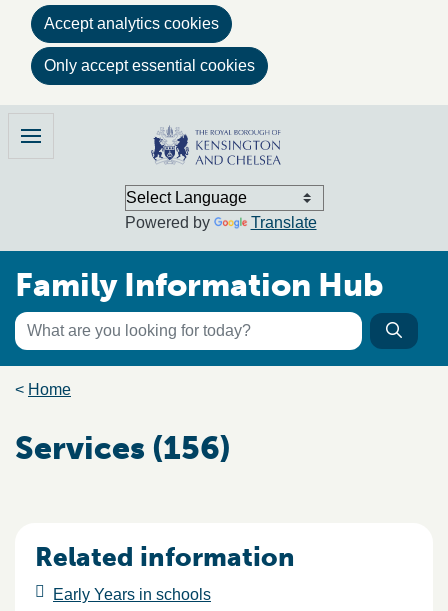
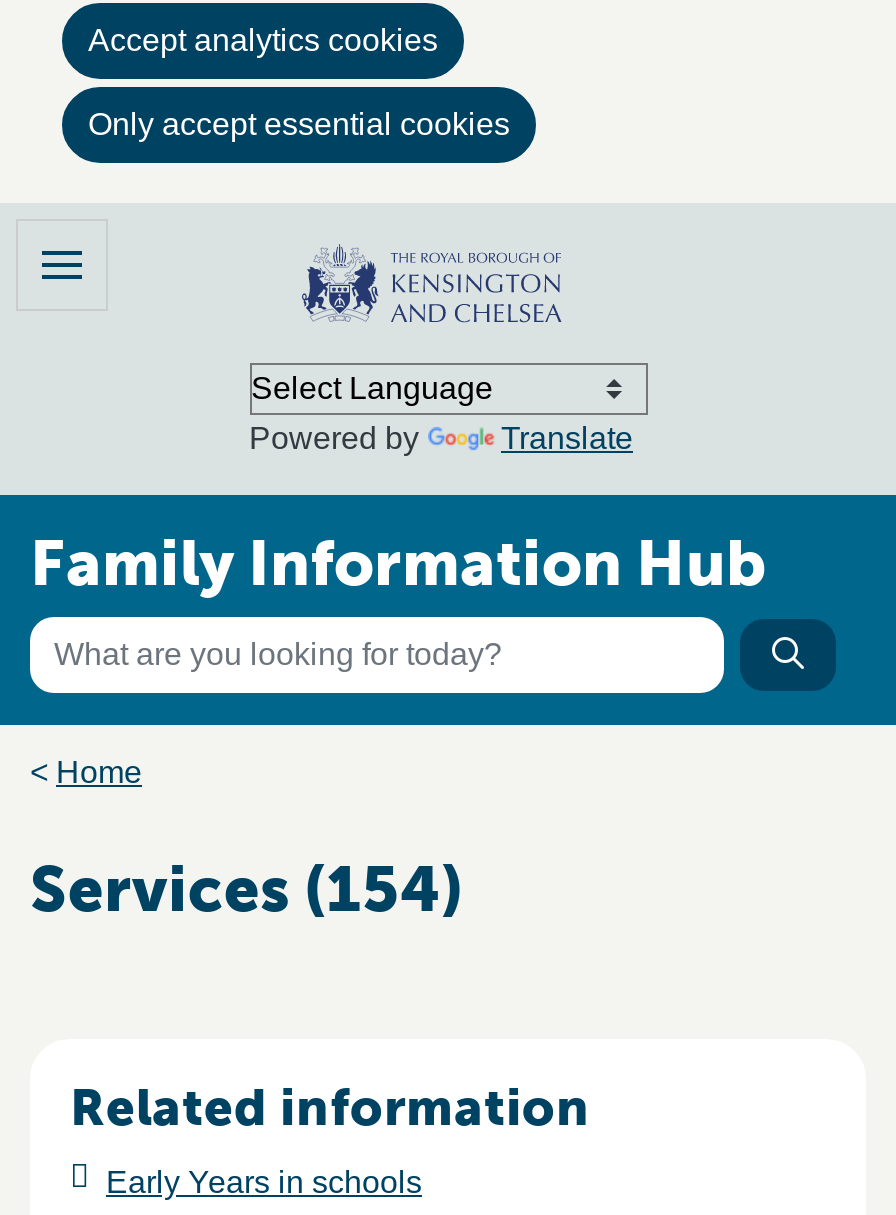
- Services (156)
+ Services (154)
